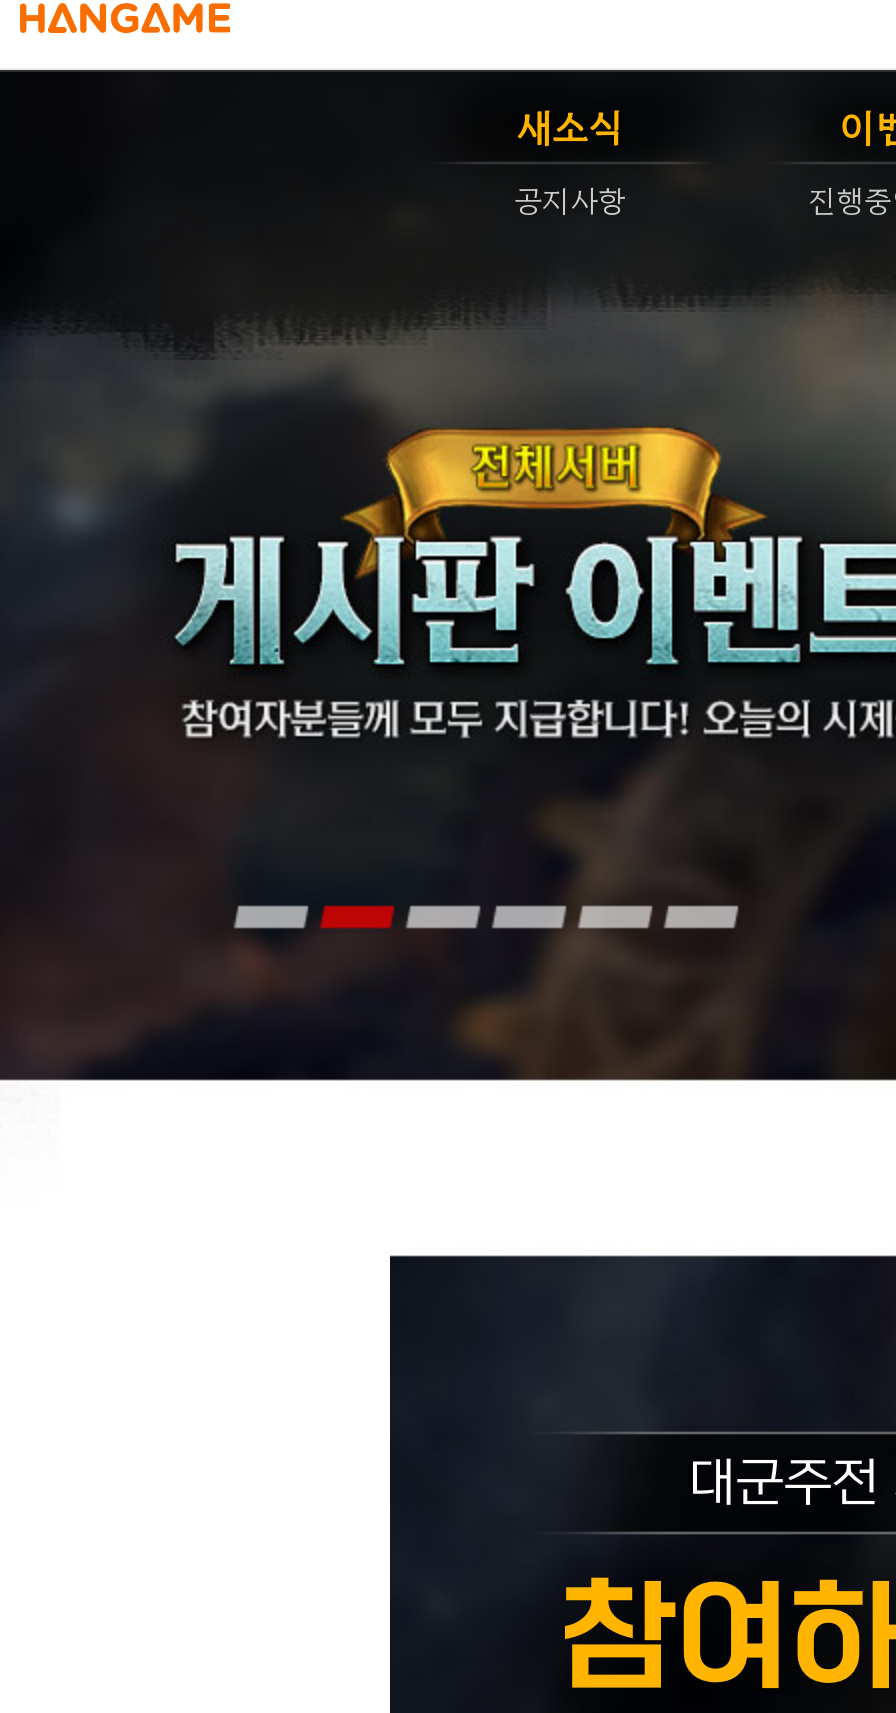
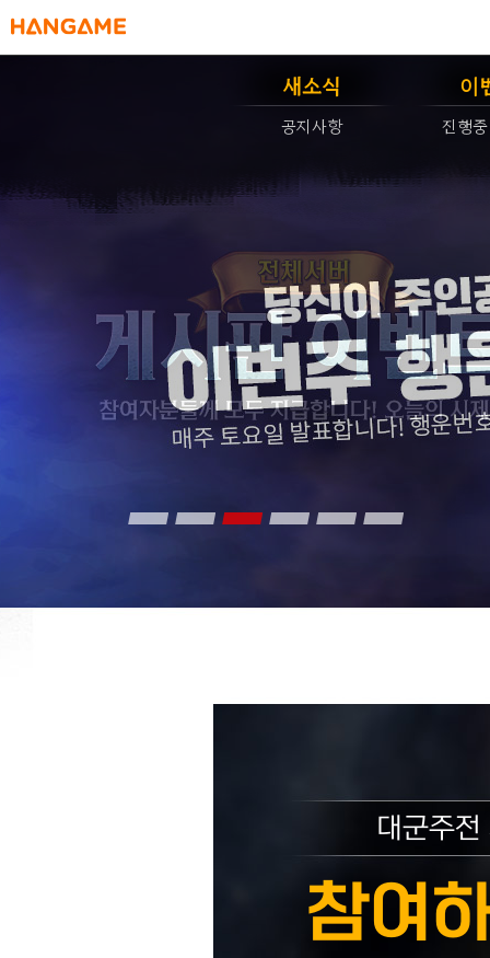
- [image]
+ [image]
